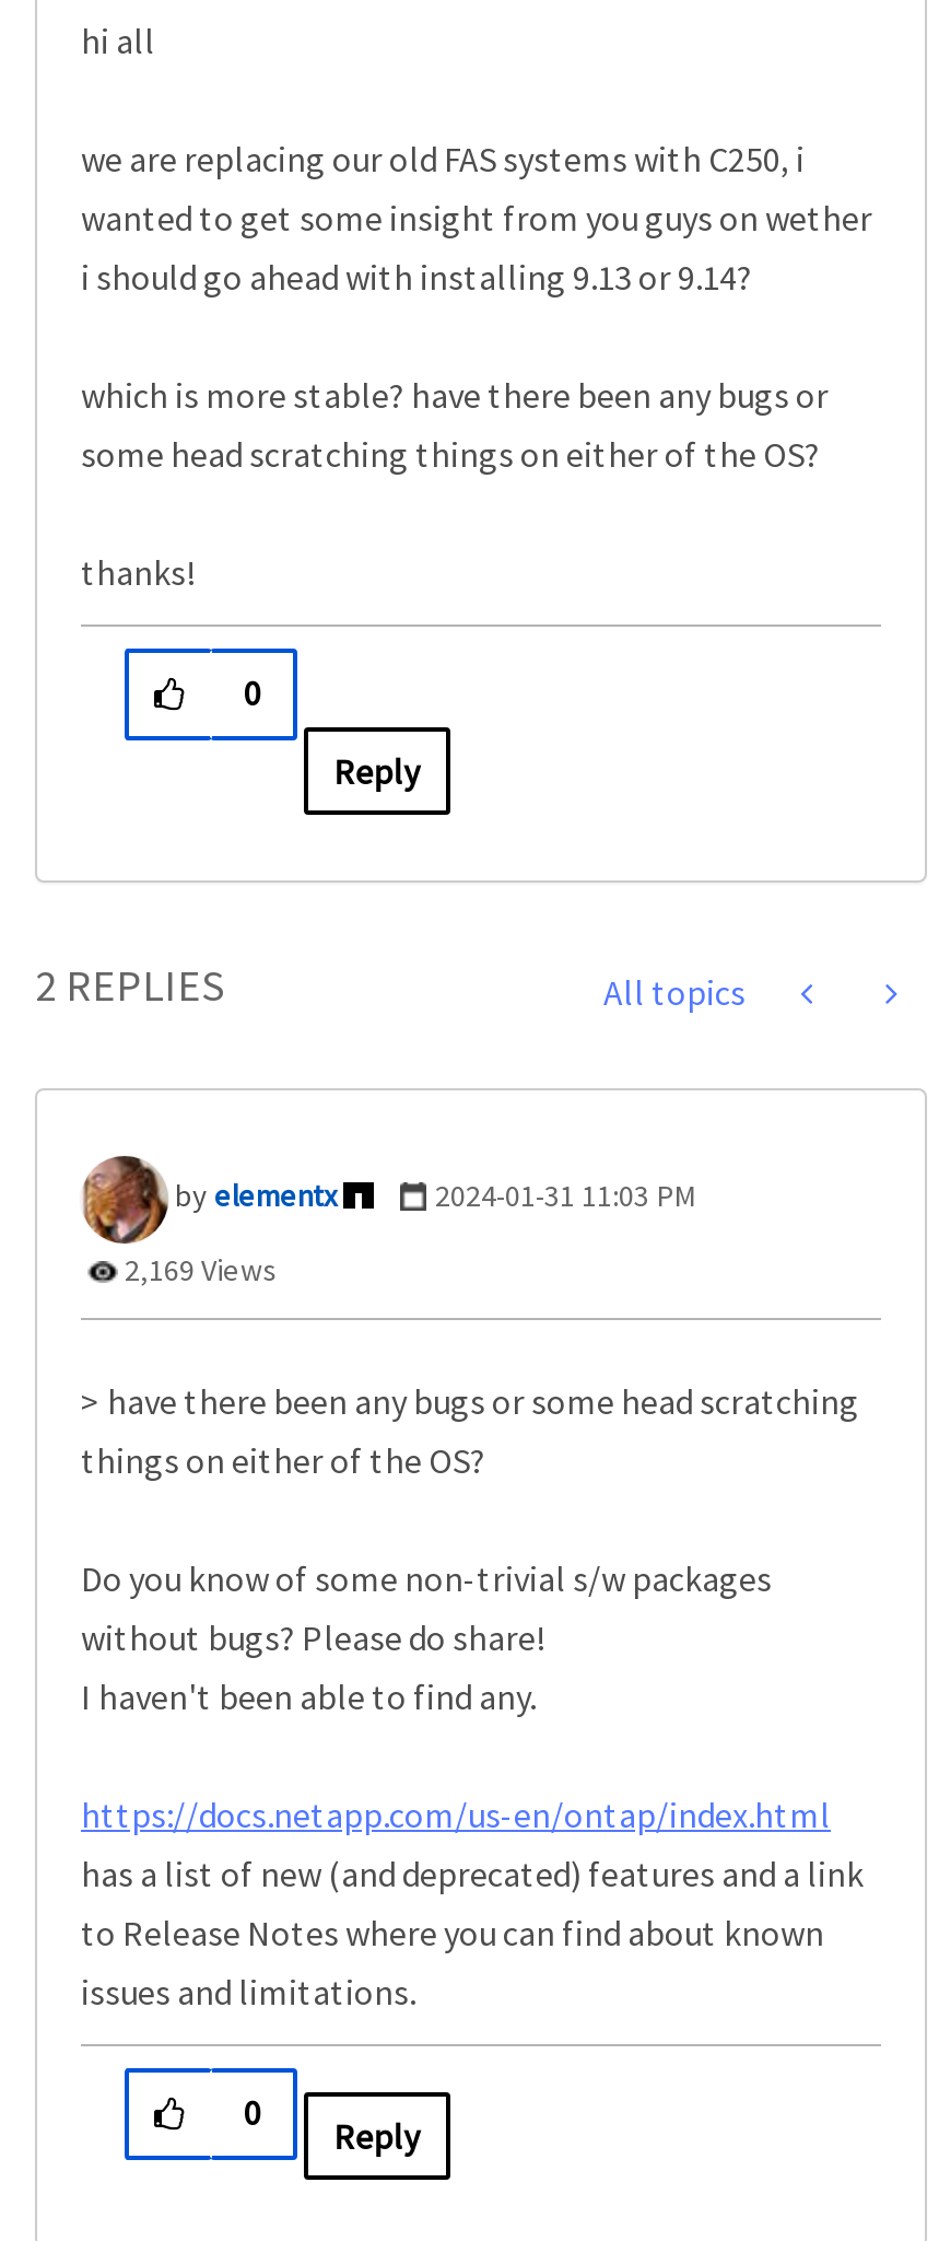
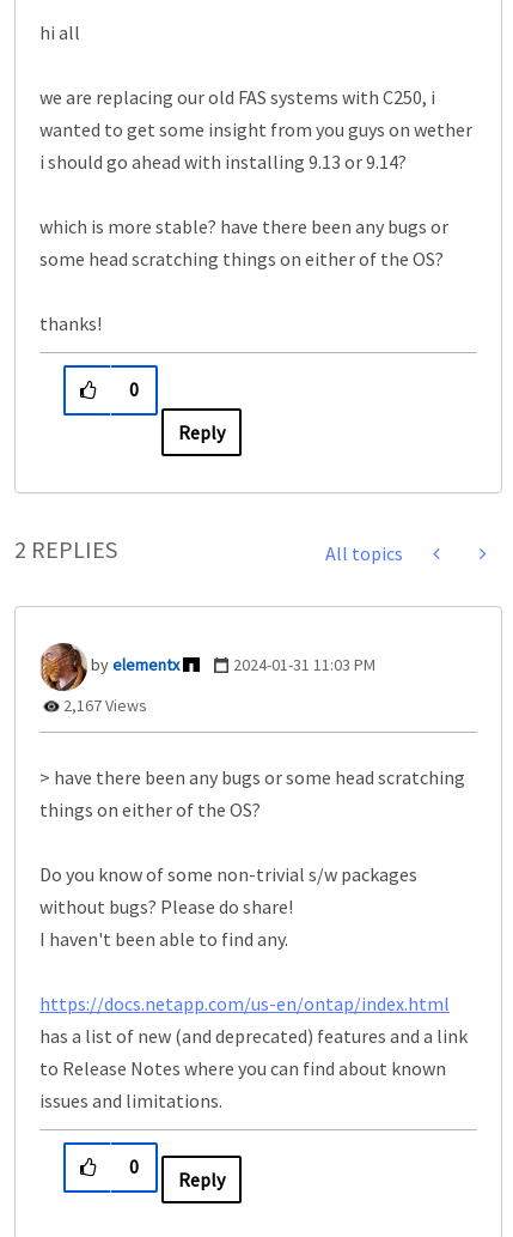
- 2,169 Views
+ 2,167 Views
